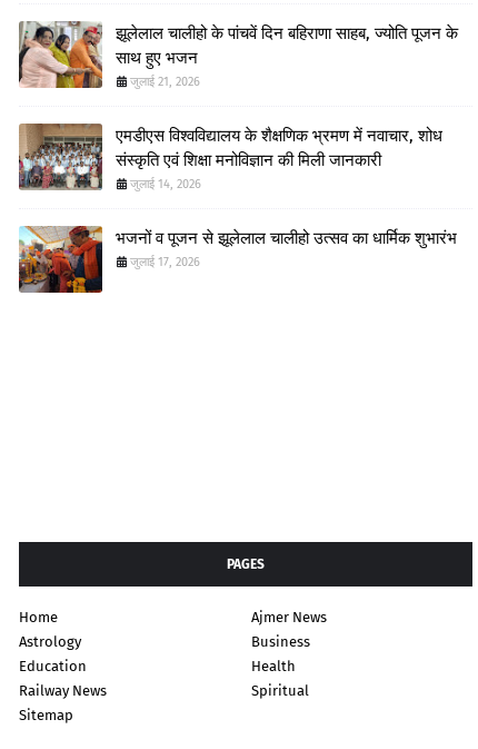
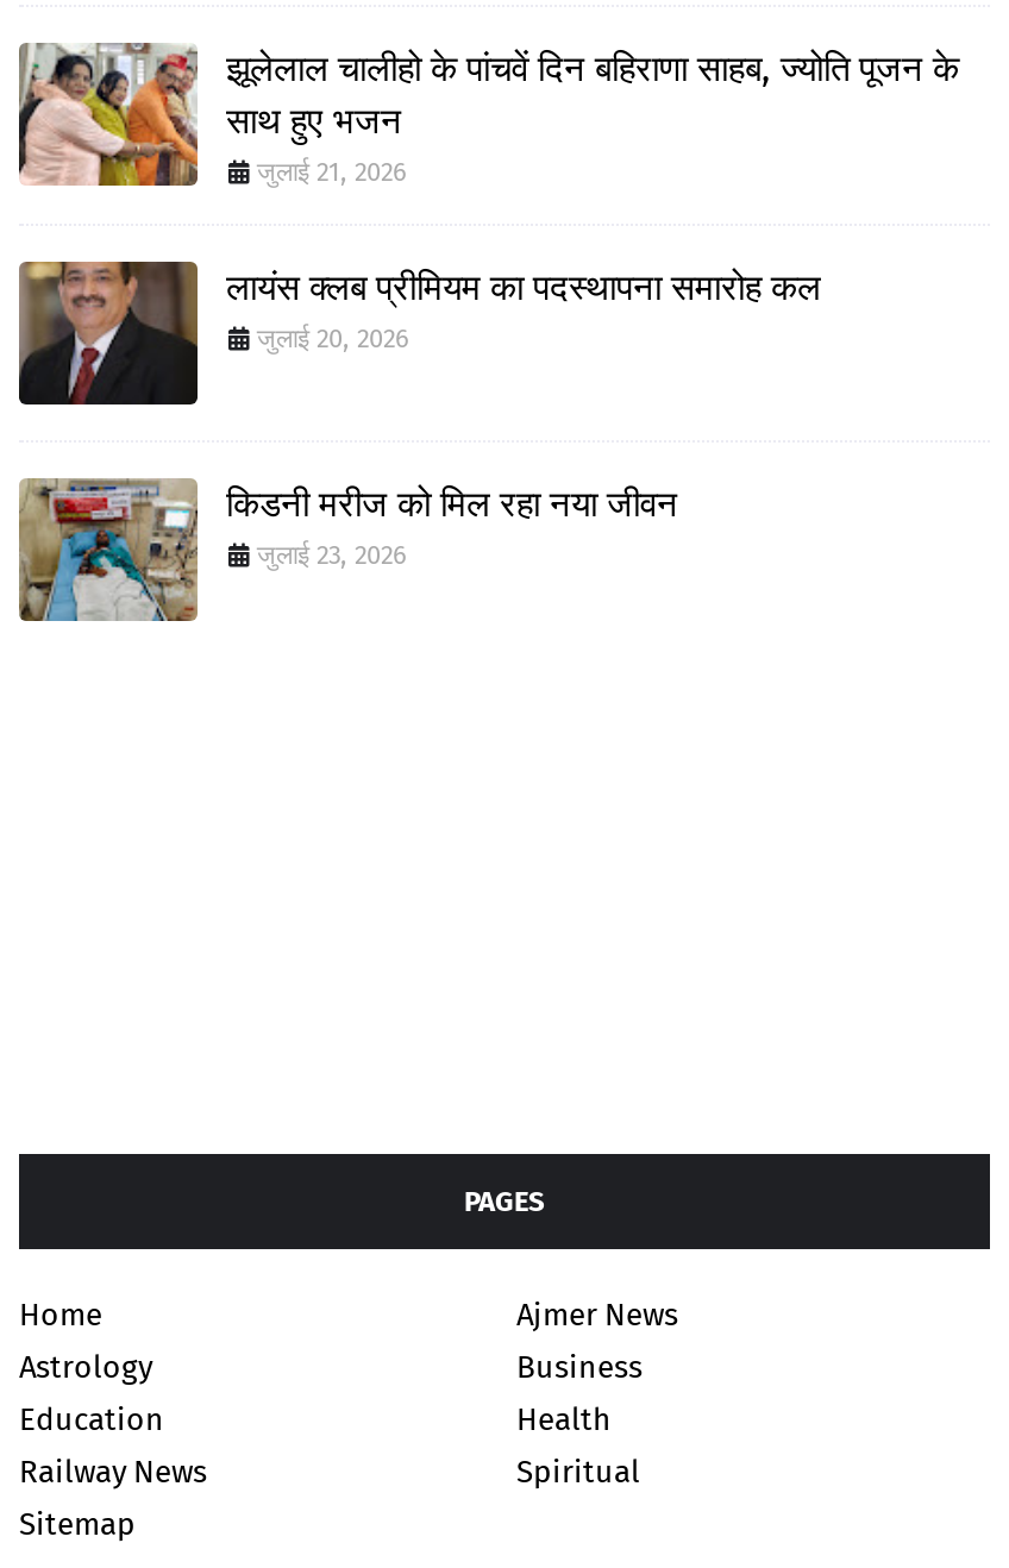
- [image]
- एमडीएस विश्वविद्यालय के शैक्षणिक भ्रमण में नवाचार, शोध
- संस्कृति एवं शिक्षा मनोविज्ञान की मिली जानकारी
- जुलाई 14, 2026
+ [image]
+ लायंस क्लब प्रीमियम का पदस्थापना समारोह कल
+ जुलाई 20, 2026

- [image]
- भजनों व पूजन से झूलेलाल चालीहो उत्सव का धार्मिक शुभारंभ
- जुलाई 17, 2026
+ [image]
+ किडनी मरीज को मिल रहा नया जीवन
+ जुलाई 23, 2026
